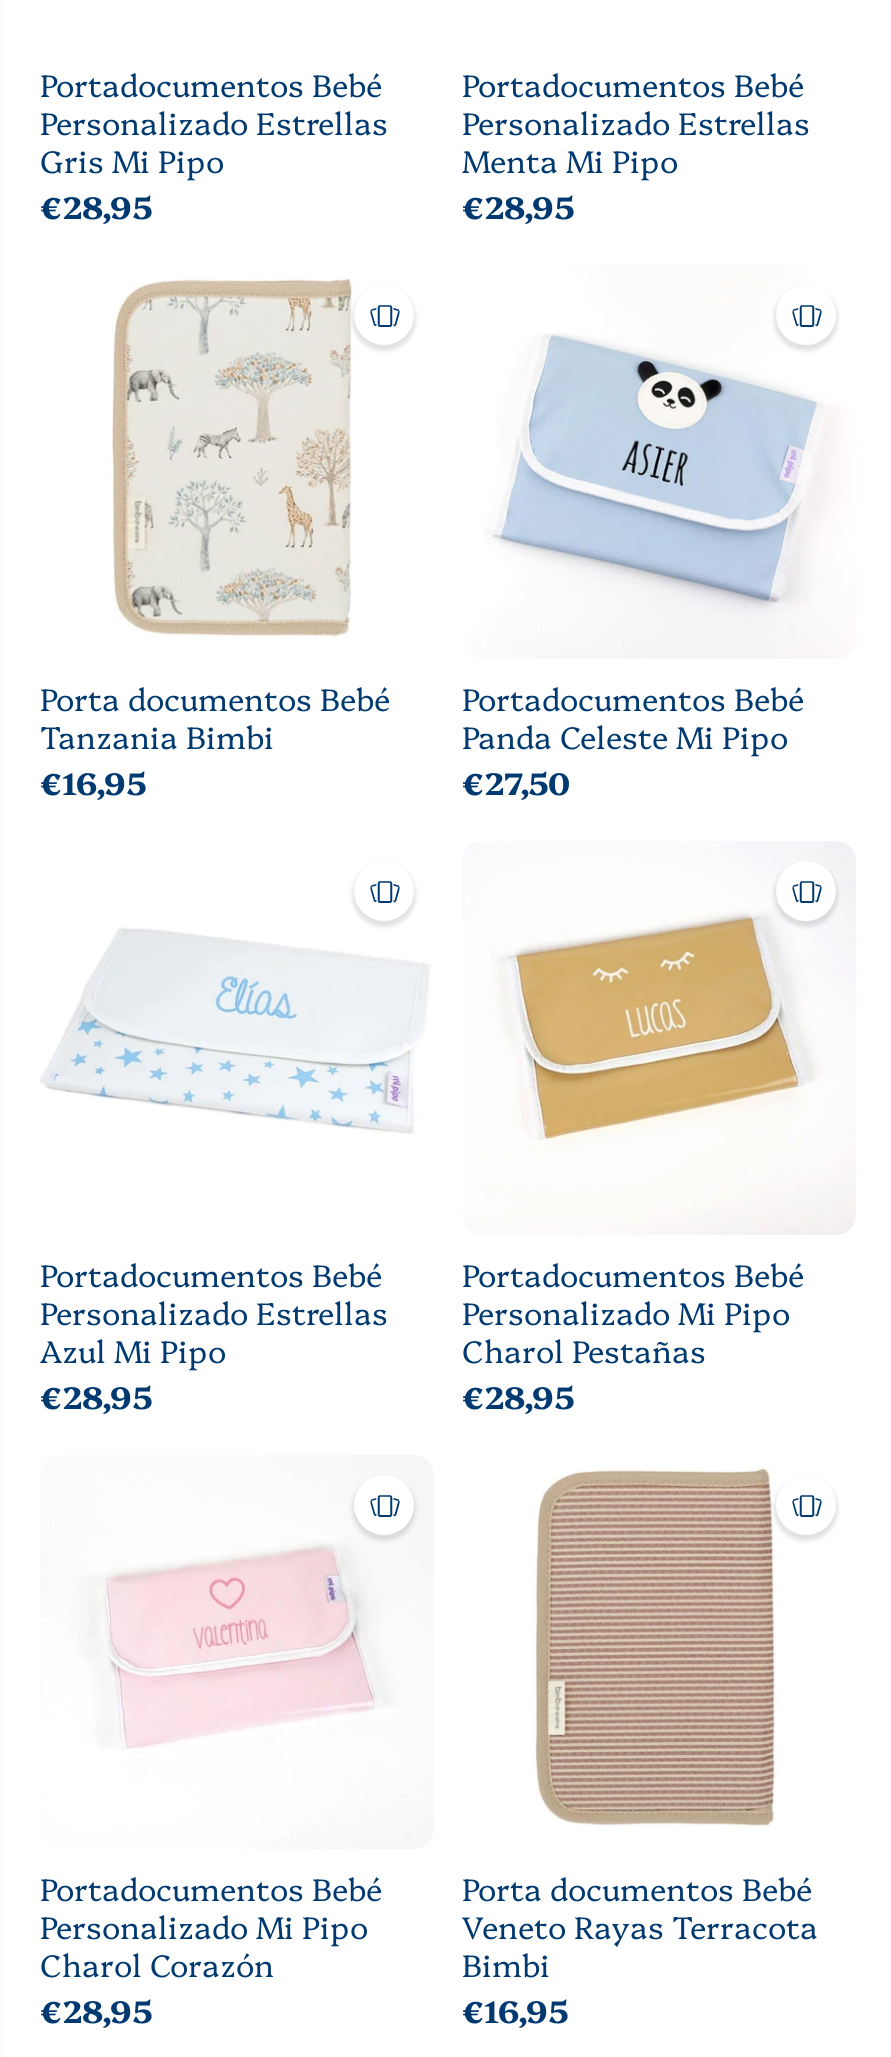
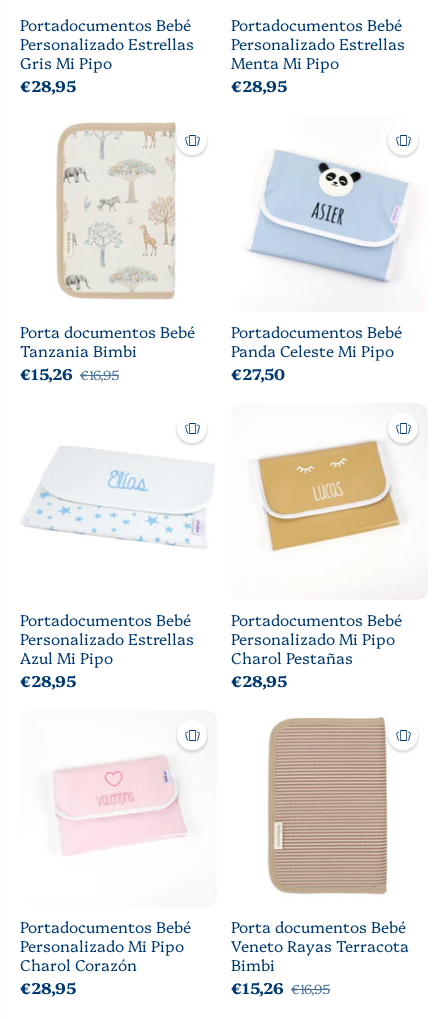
- €16,95
+ €15,26 €16,95

- €16,95
+ €15,26 €16,95
